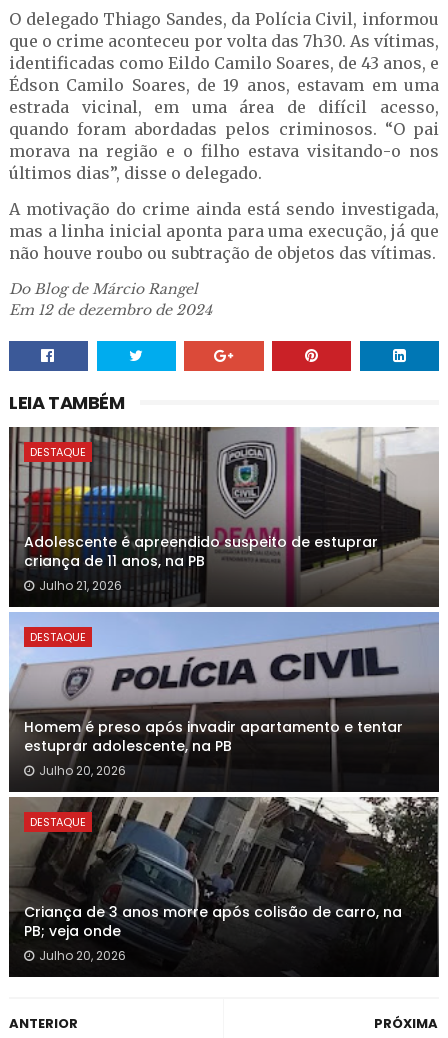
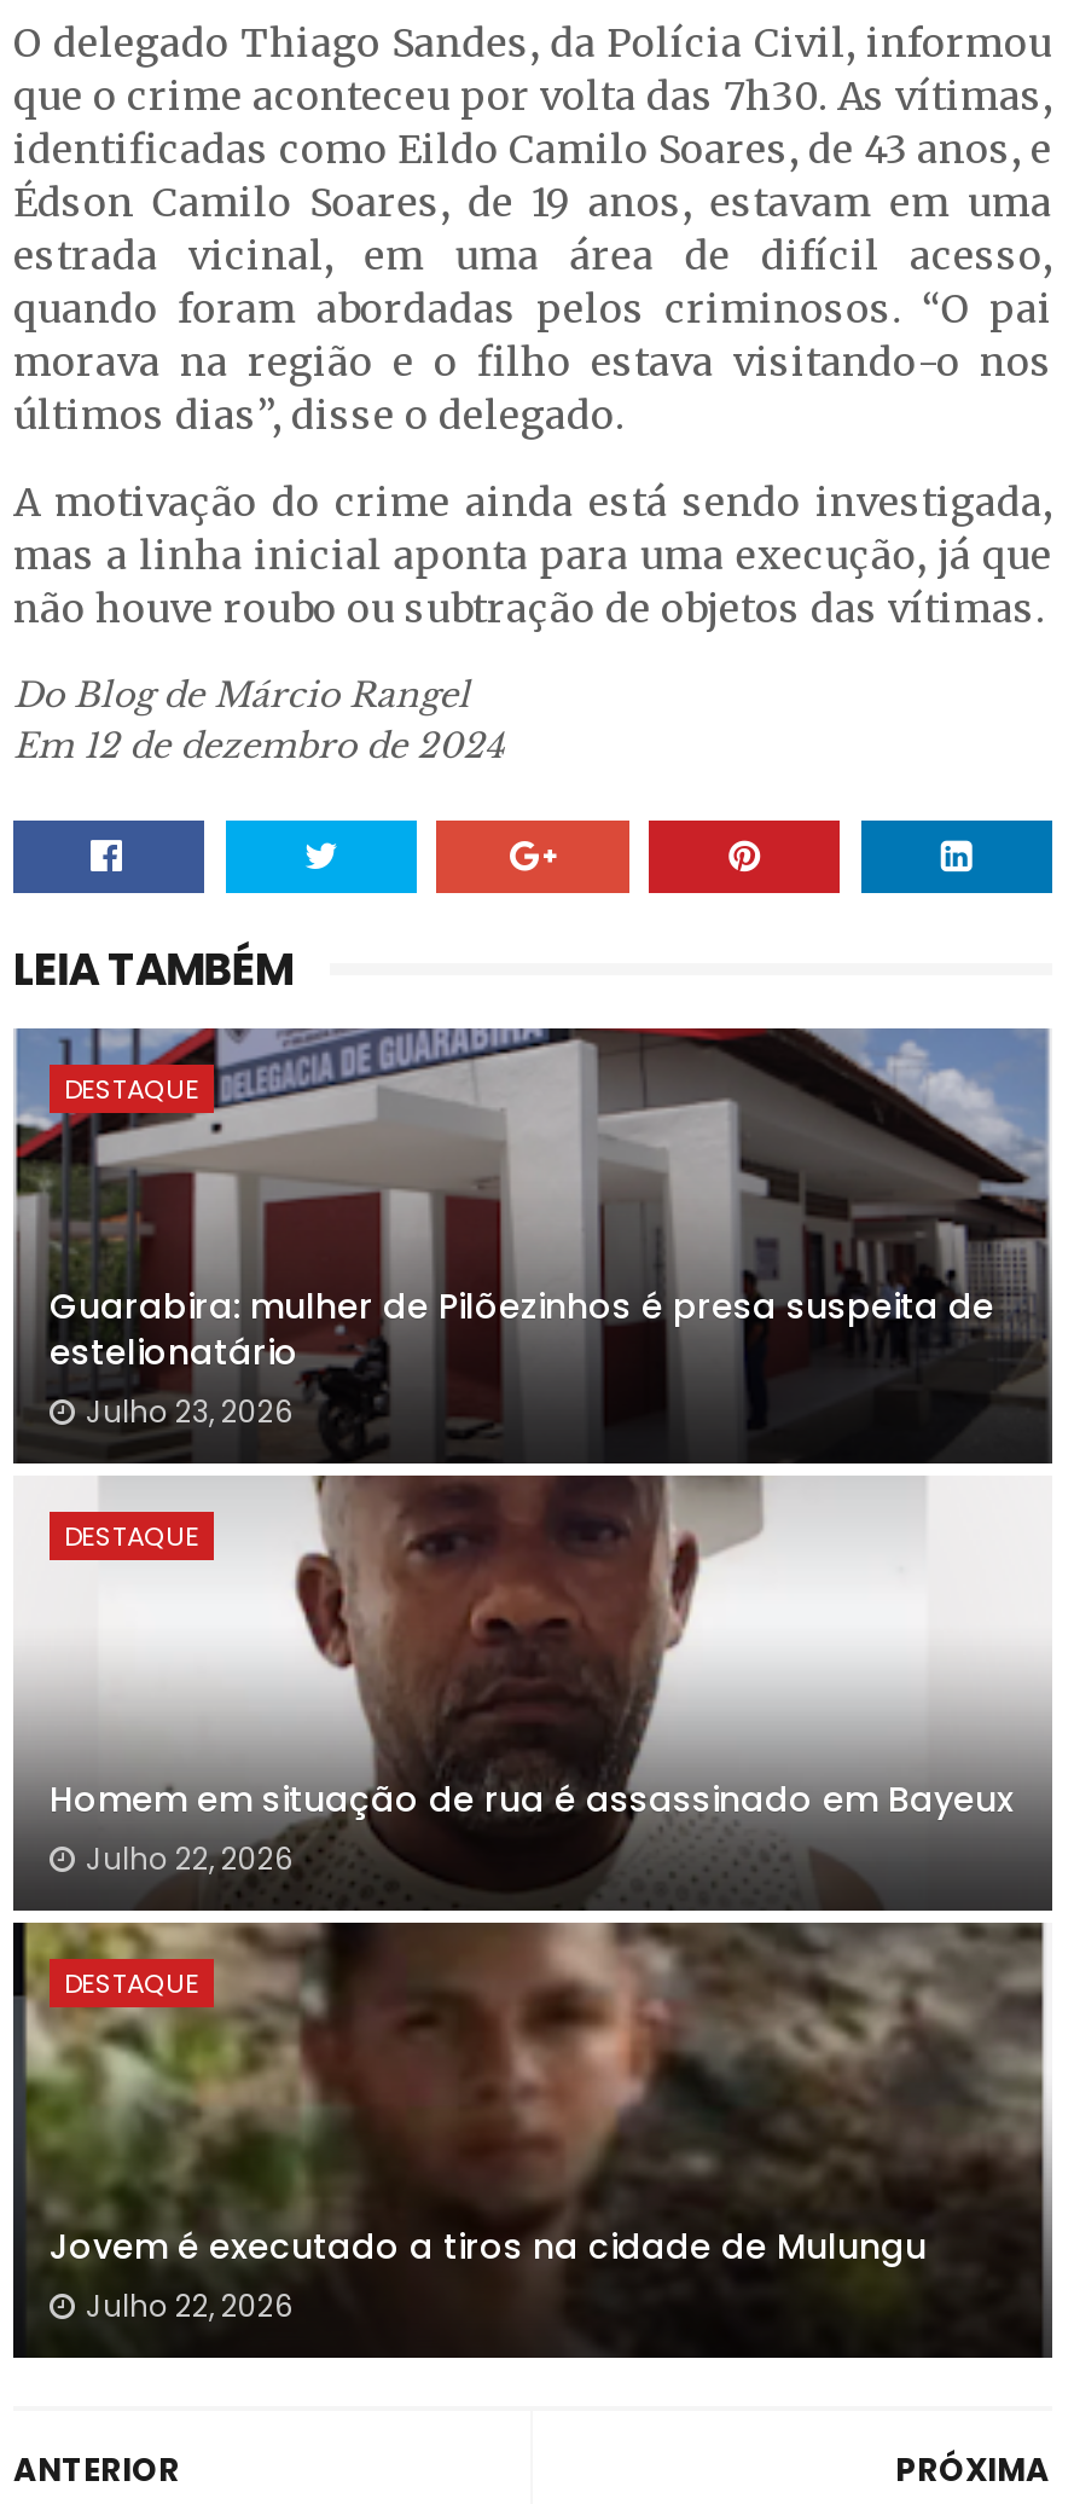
- [image]
- Adolescente é apreendido suspeito de estuprar
- criança de 11 anos, na PB
- Julho 21, 2026
+ [image]
+ Guarabira: mulher de Pilõezinhos é presa suspeita de
+ estelionatário
+ Julho 23, 2026

- [image]
- Homem é preso após invadir apartamento e tentar
- estuprar adolescente, na PB
- Julho 20, 2026
+ [image]
+ Homem em situação de rua é assassinado em Bayeux
+ Julho 22, 2026

- Criança de 3 anos morre após colisão de carro, na
- PB; veja onde
- Julho 20, 2026
+ Jovem é executado a tiros na cidade de Mulungu
+ Julho 22, 2026
